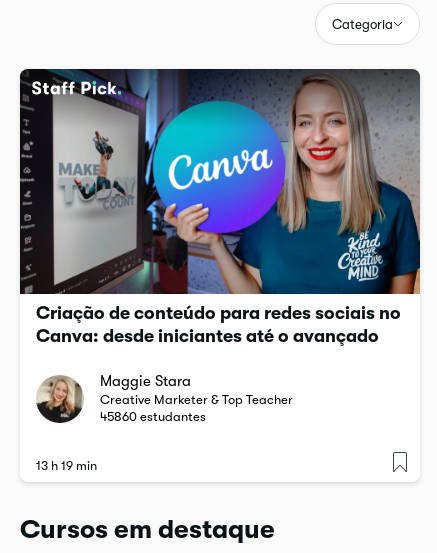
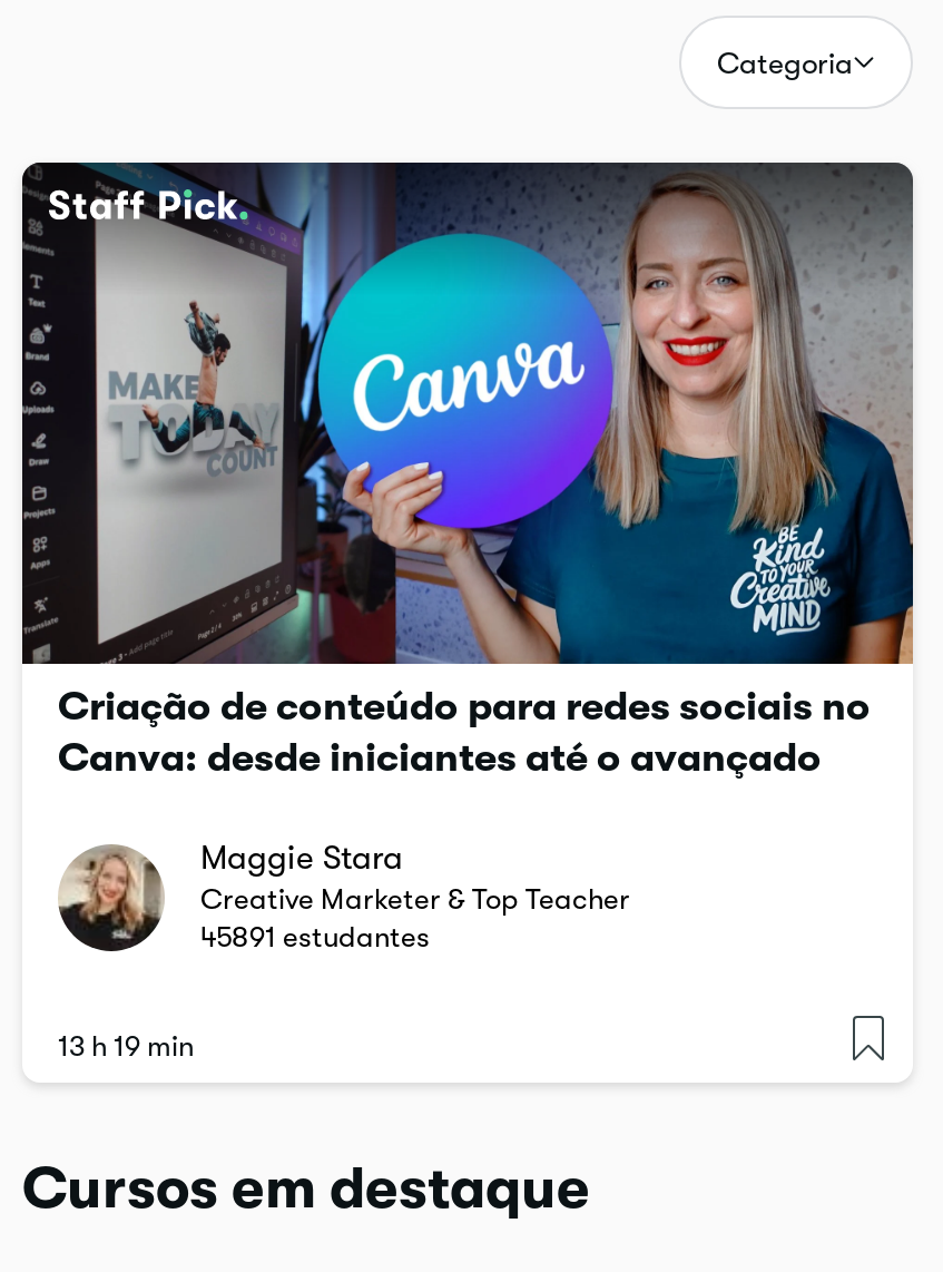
- 45860 estudantes
+ 45891 estudantes
